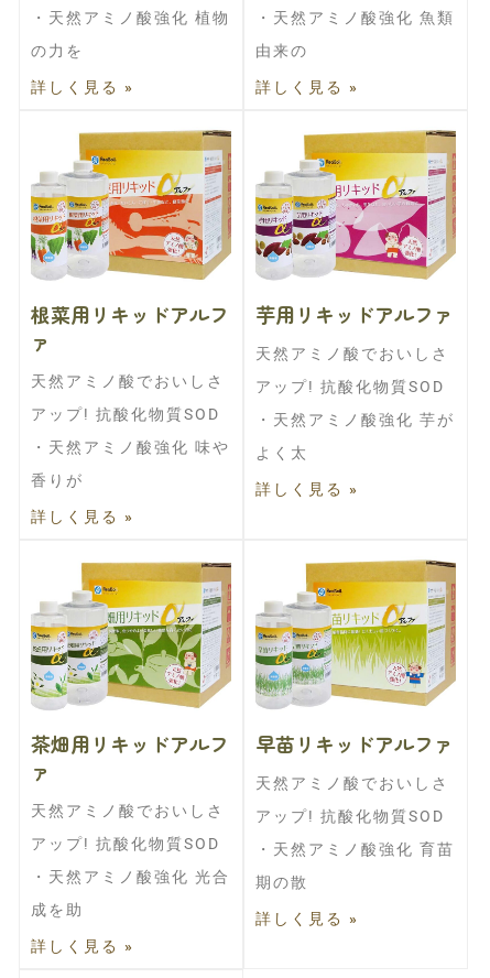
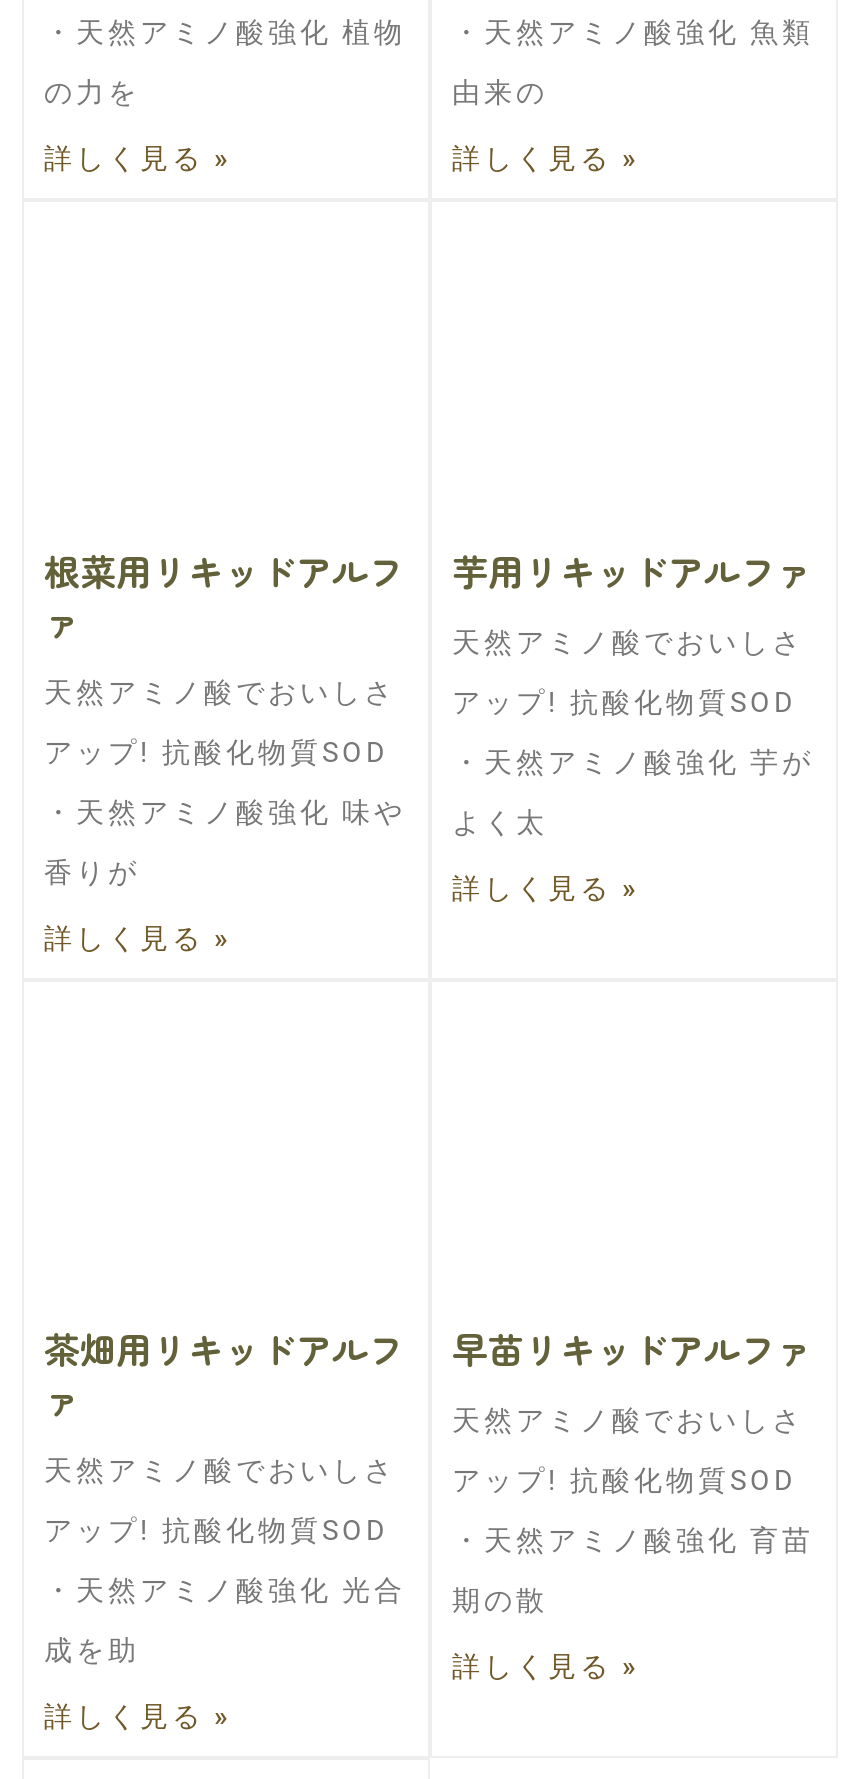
- [image]

- [image]

- [image]

- [image]
